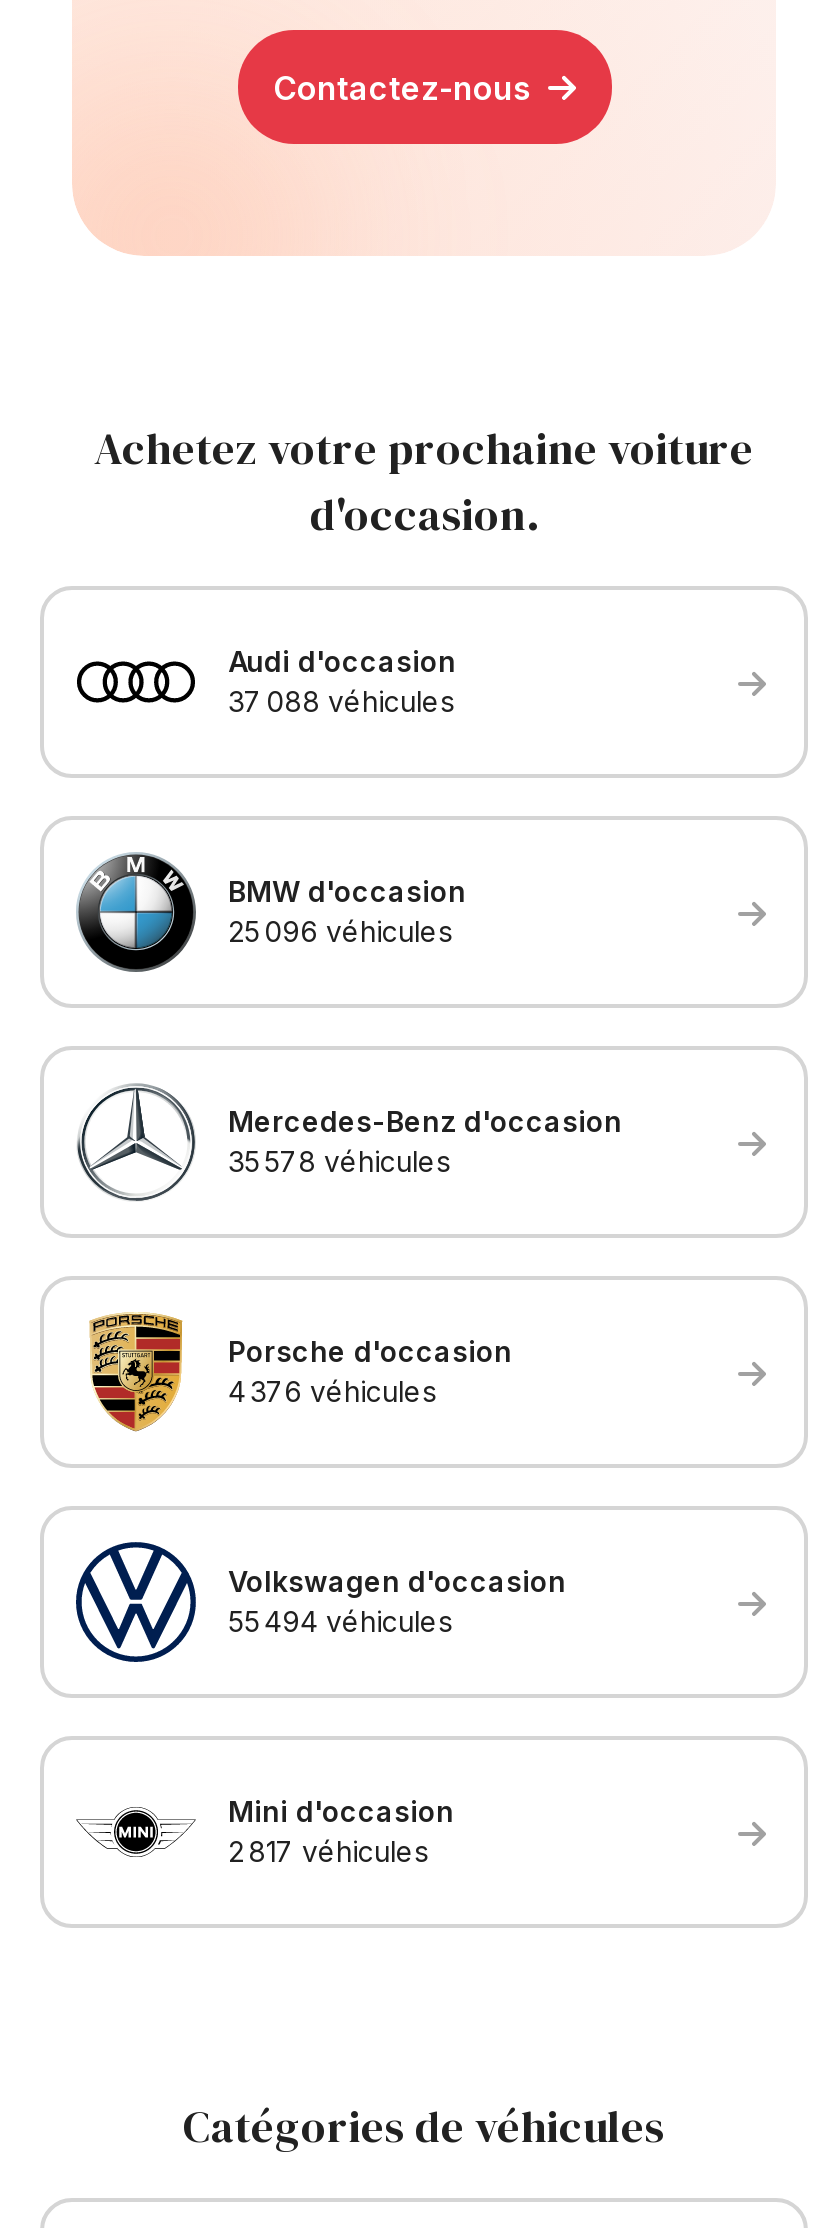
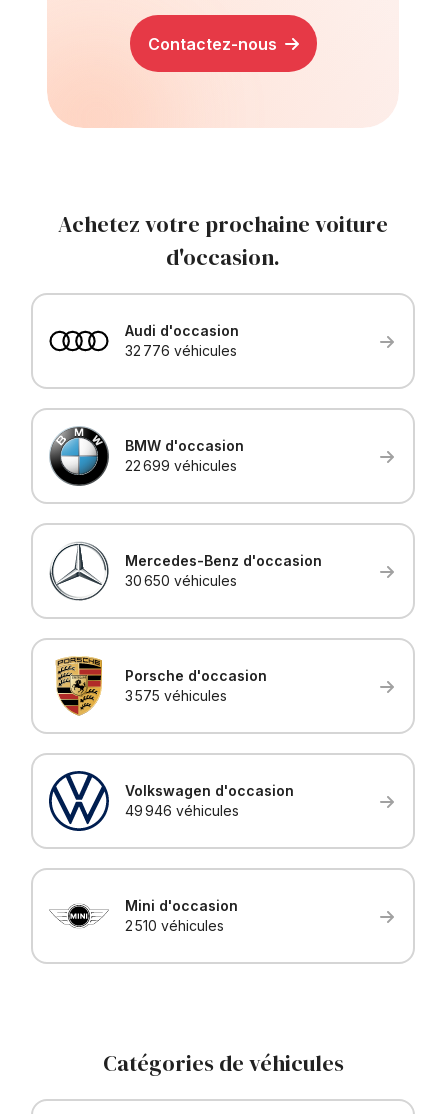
- 37 088 véhicules
+ 32 776 véhicules

- 25 096 véhicules
+ 22 699 véhicules

- 35 578 véhicules
+ 30 650 véhicules

- 4 376 véhicules
+ 3 575 véhicules

- 55 494 véhicules
+ 49 946 véhicules

- 2 817 véhicules
+ 2 510 véhicules
